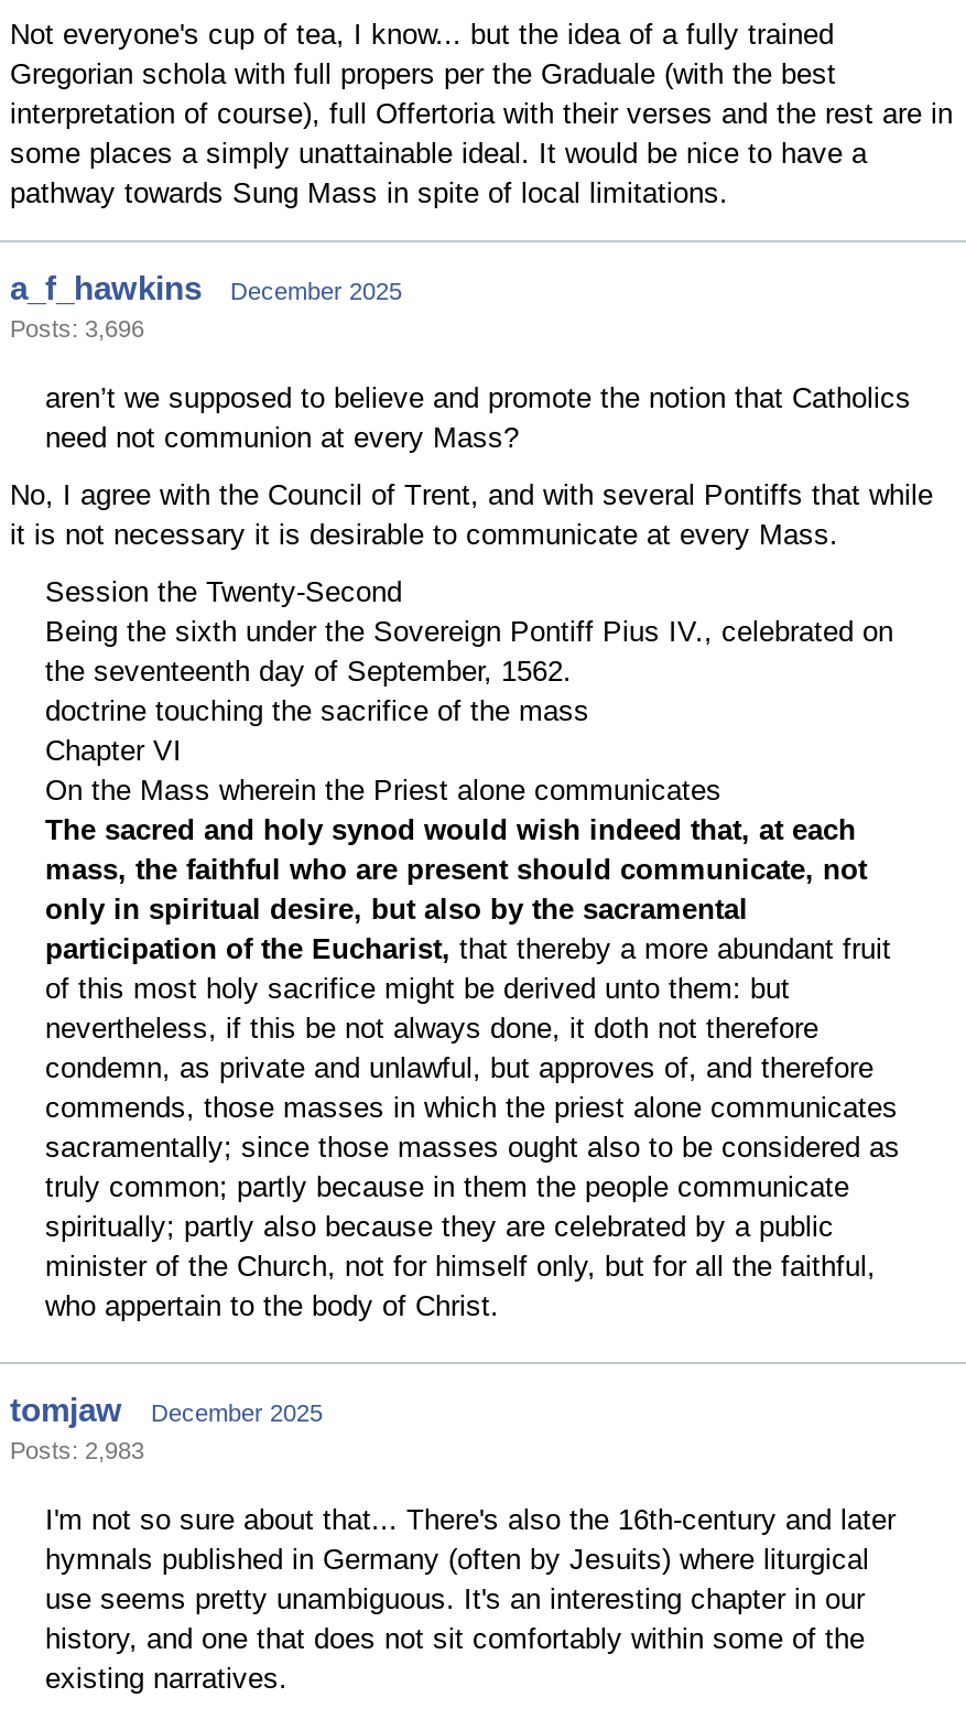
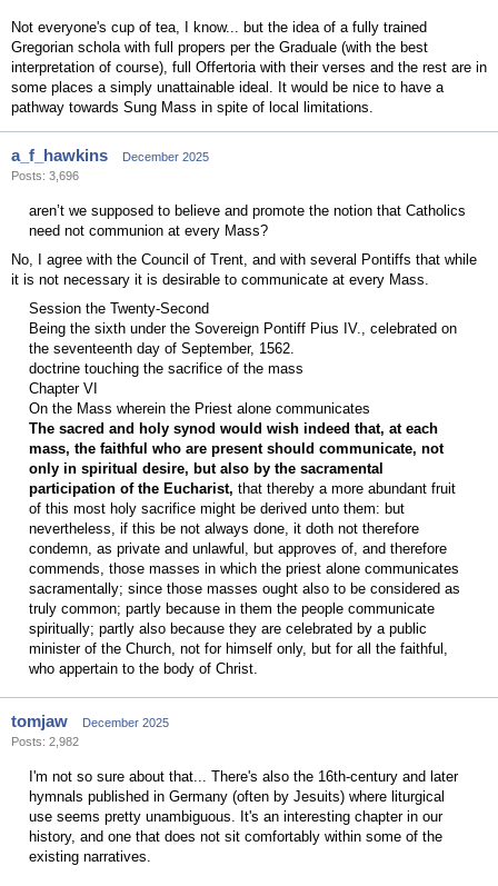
- Posts: 2,983
+ Posts: 2,982
